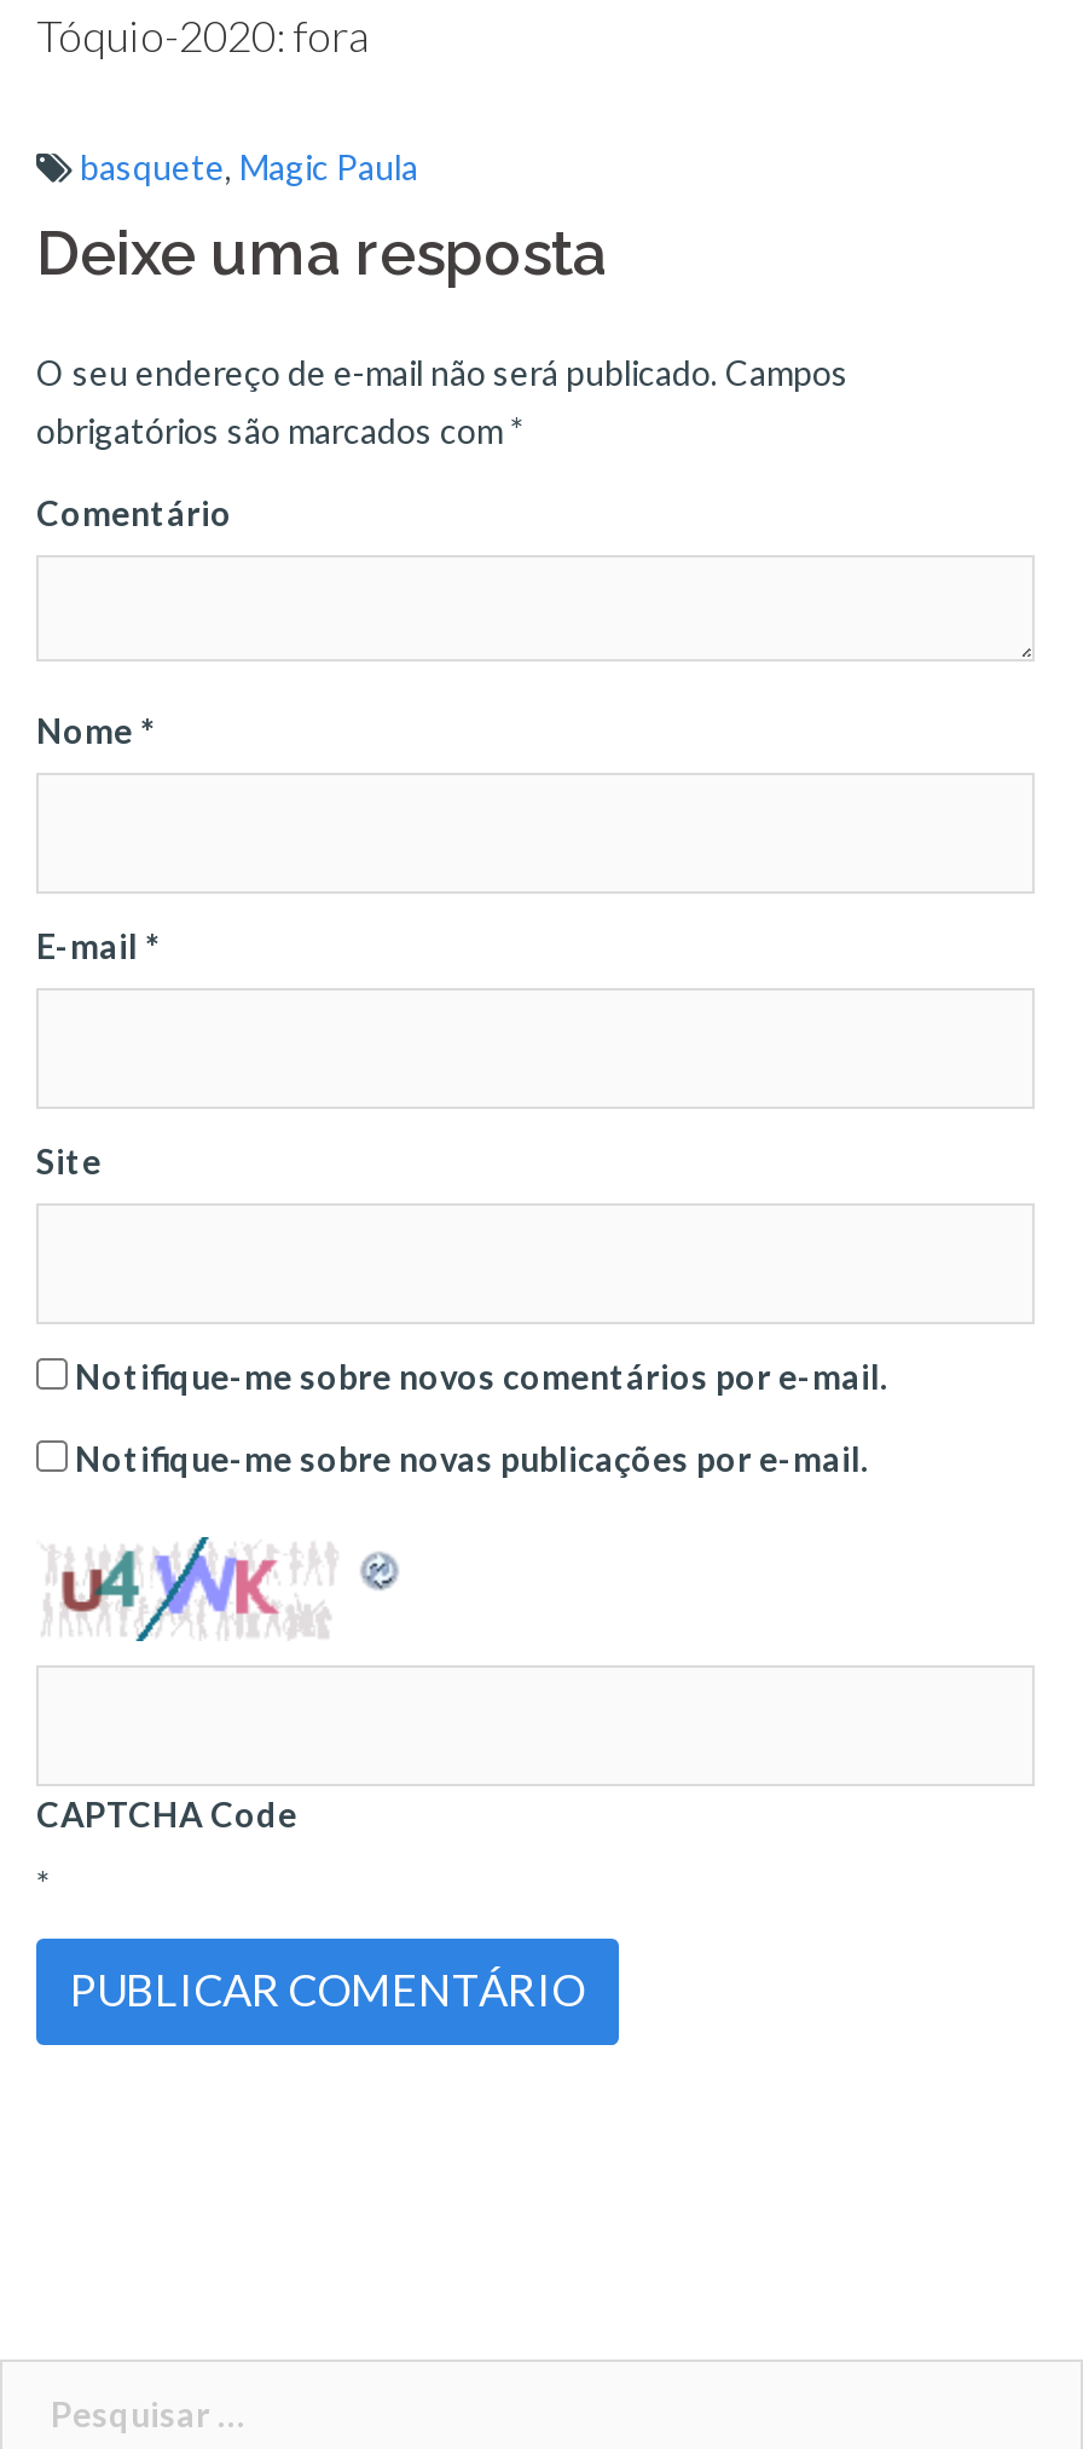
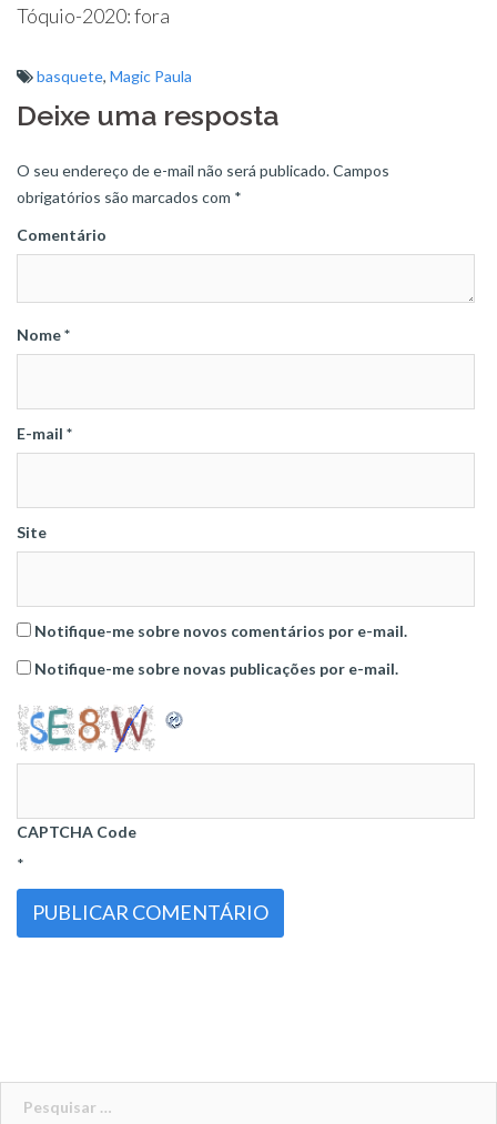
- [image]
+ [image]
